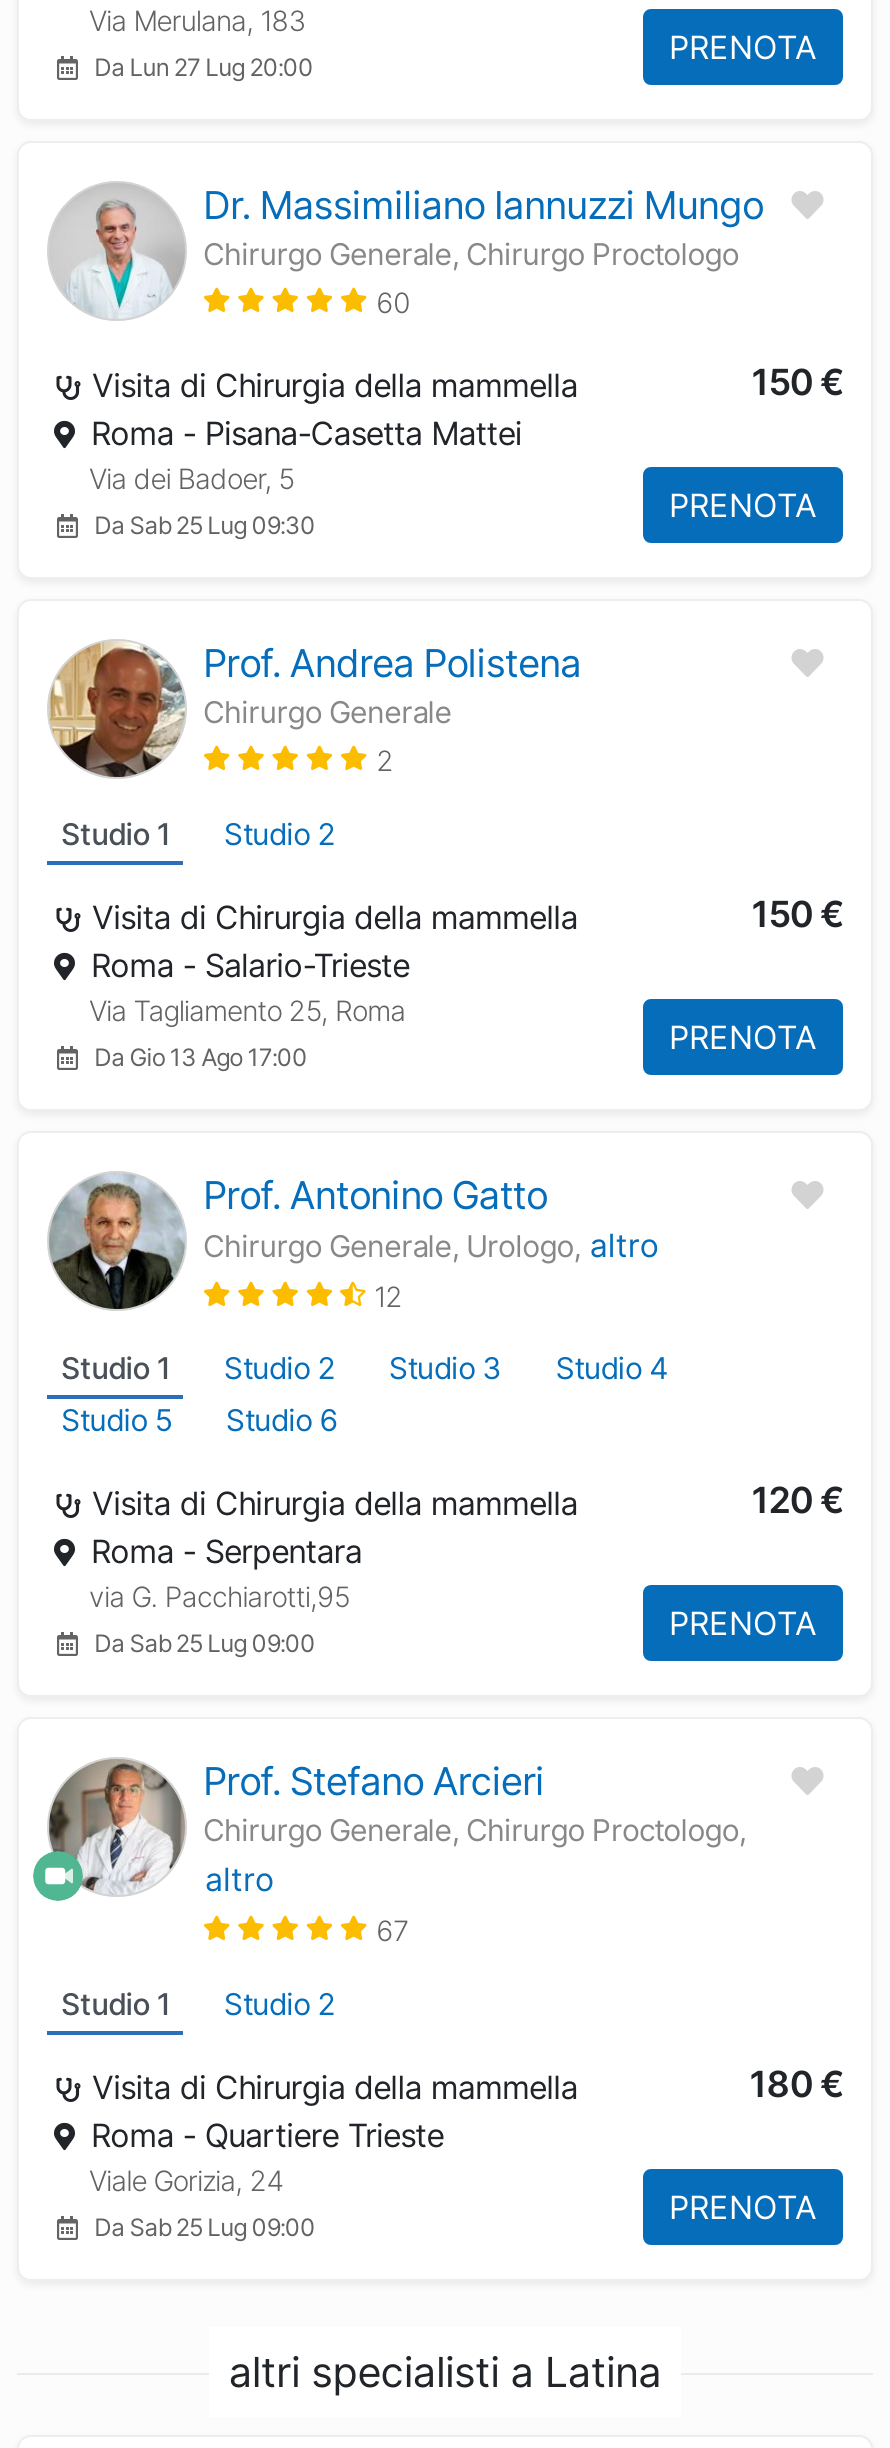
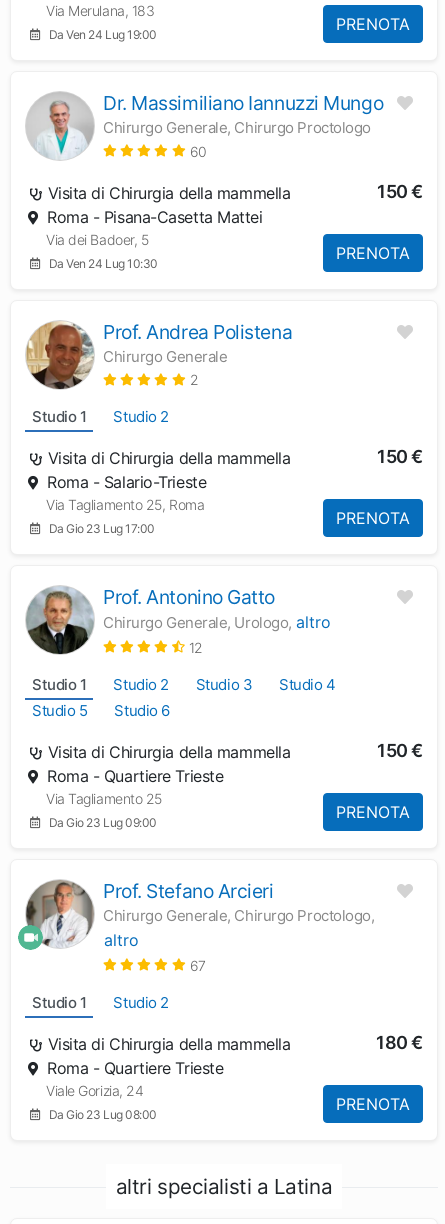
- Da Lun 27 Lug 20:00
+ Da Ven 24 Lug 19:00

- Da Sab 25 Lug 09:30
+ Da Ven 24 Lug 10:30

- Da Gio 13 Ago 17:00
+ Da Gio 23 Lug 17:00

- 120 €
- Roma - Serpentara
- via G. Pacchiarotti,95
- Da Sab 25 Lug 09:00
+ 150 €
+ Roma - Quartiere Trieste
+ Via Tagliamento 25
+ Da Gio 23 Lug 09:00

- Da Sab 25 Lug 09:00
+ Da Gio 23 Lug 08:00
